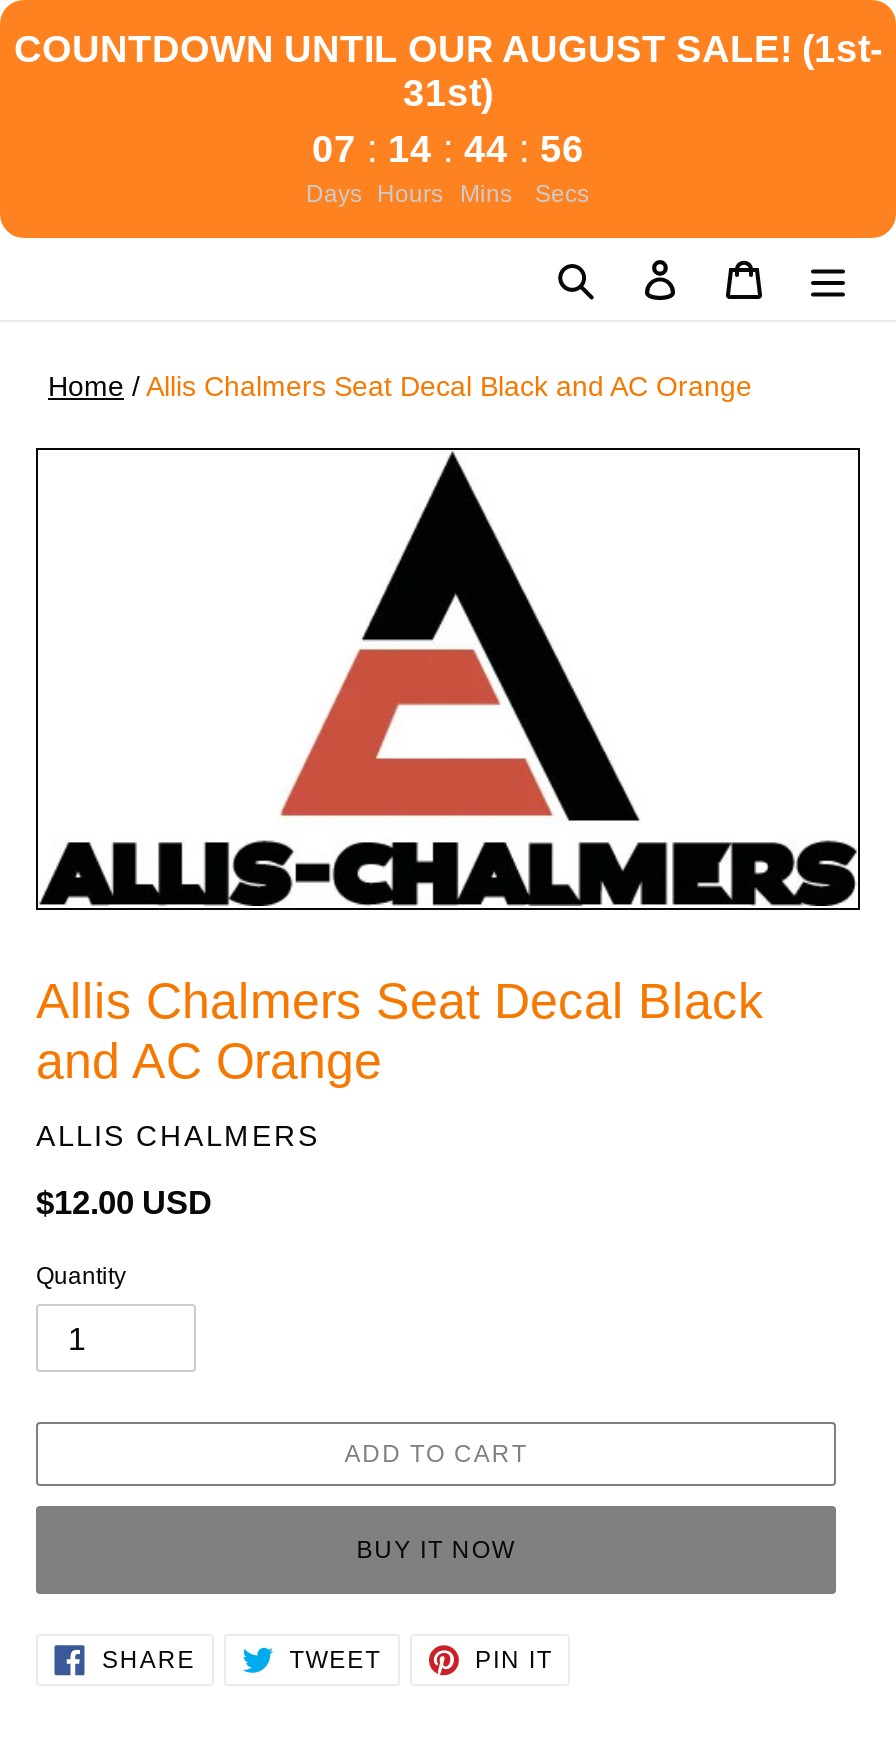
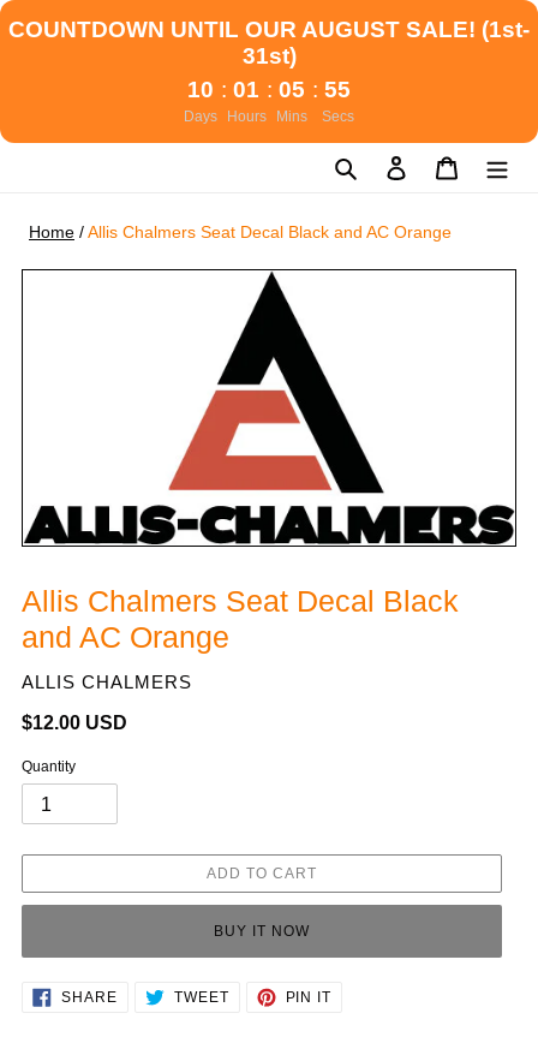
- 07
+ 10

- : 14
+ : 01

- : 44
+ : 05

- : 56
+ : 55
